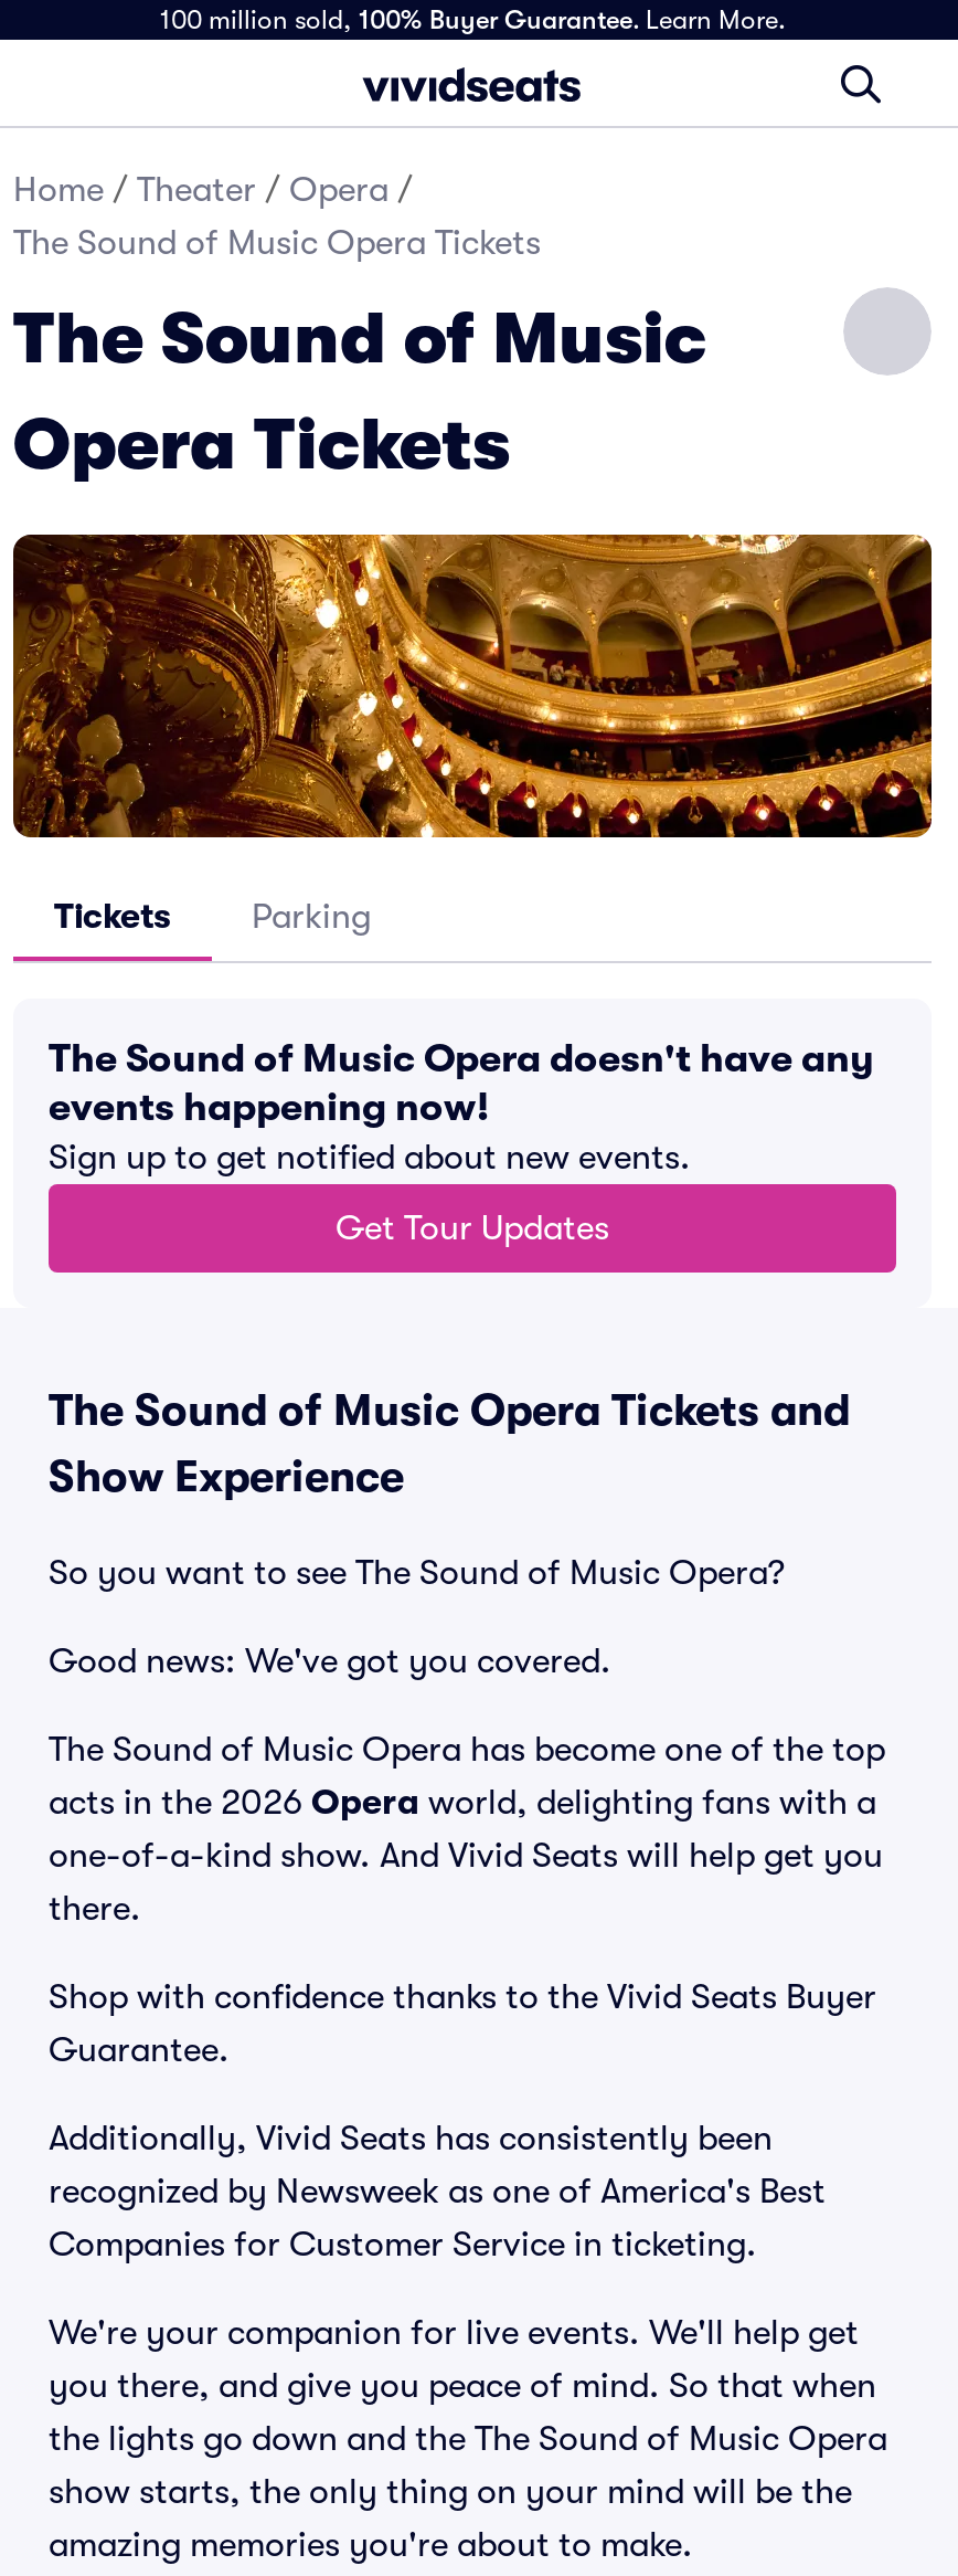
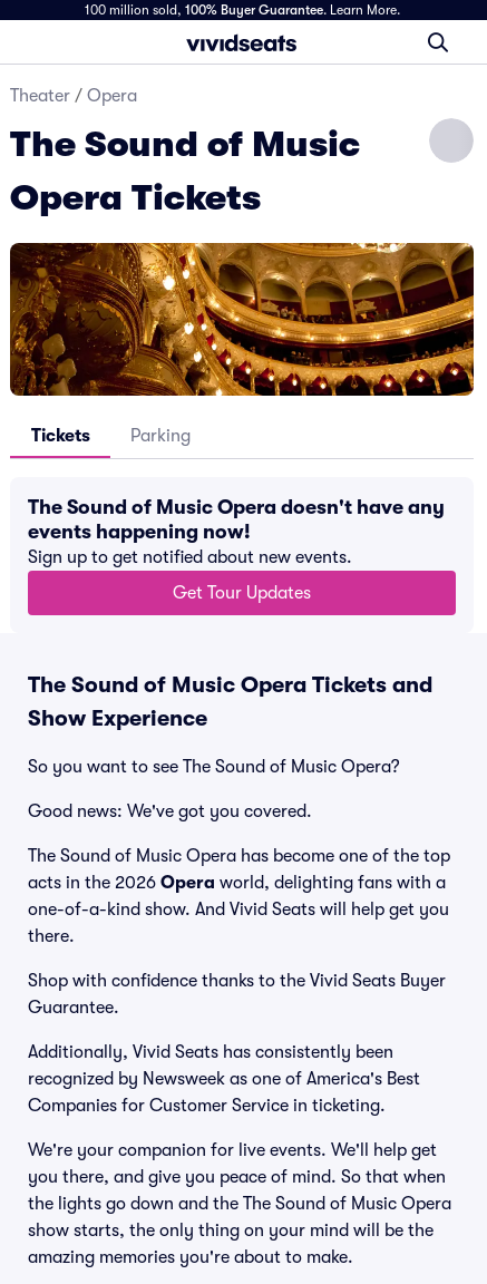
- Home / Theater / Opera /
- The Sound of Music Opera Tickets
+ Theater / Opera
